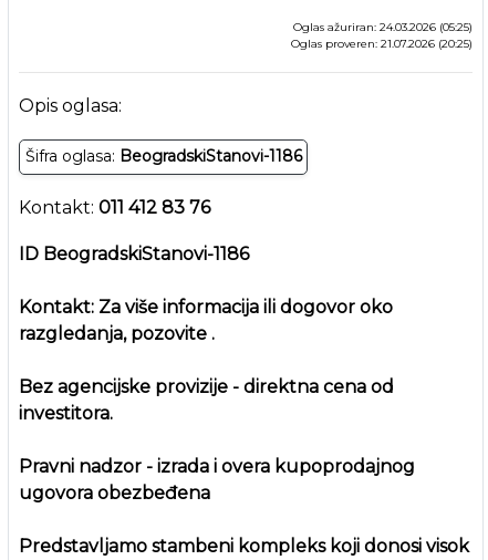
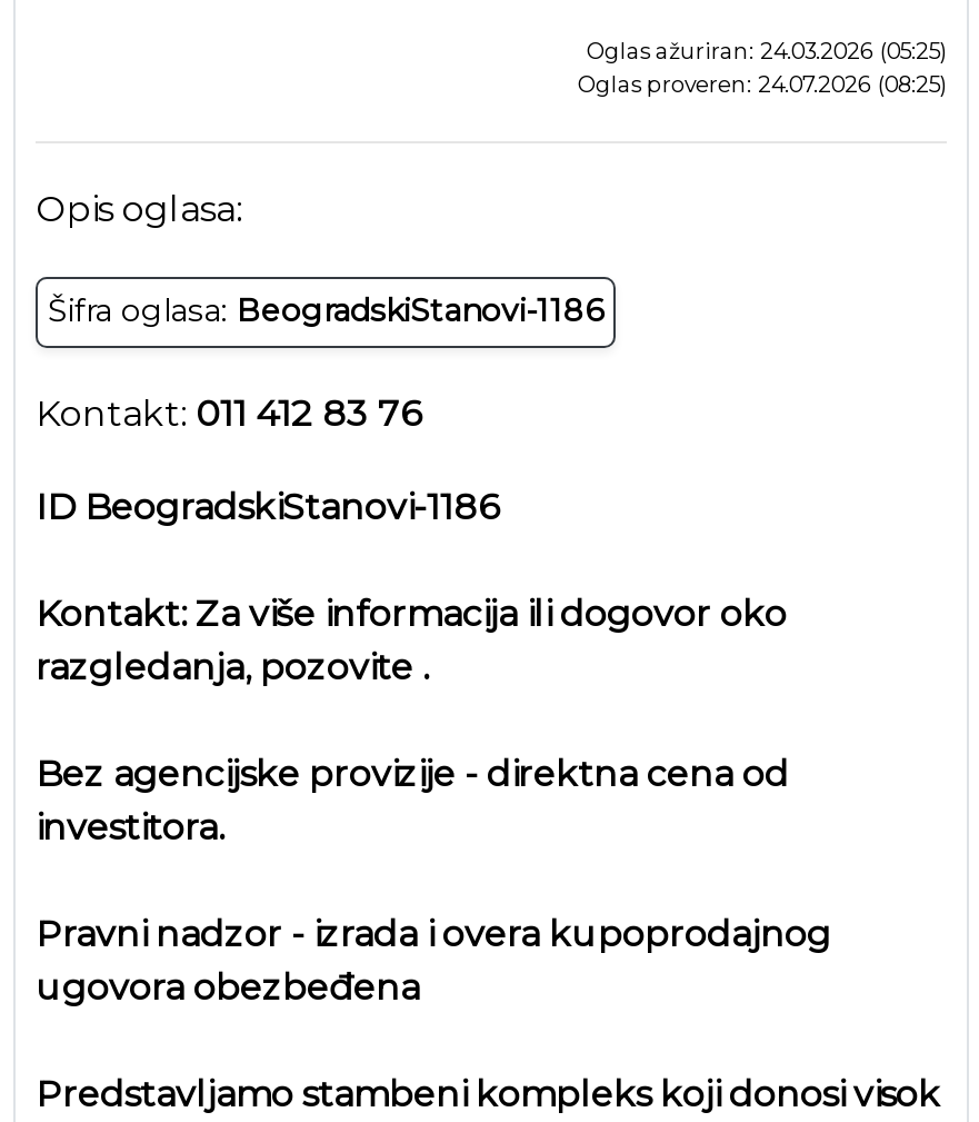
- Oglas proveren: 21.07.2026 (20:25)
+ Oglas proveren: 24.07.2026 (08:25)
